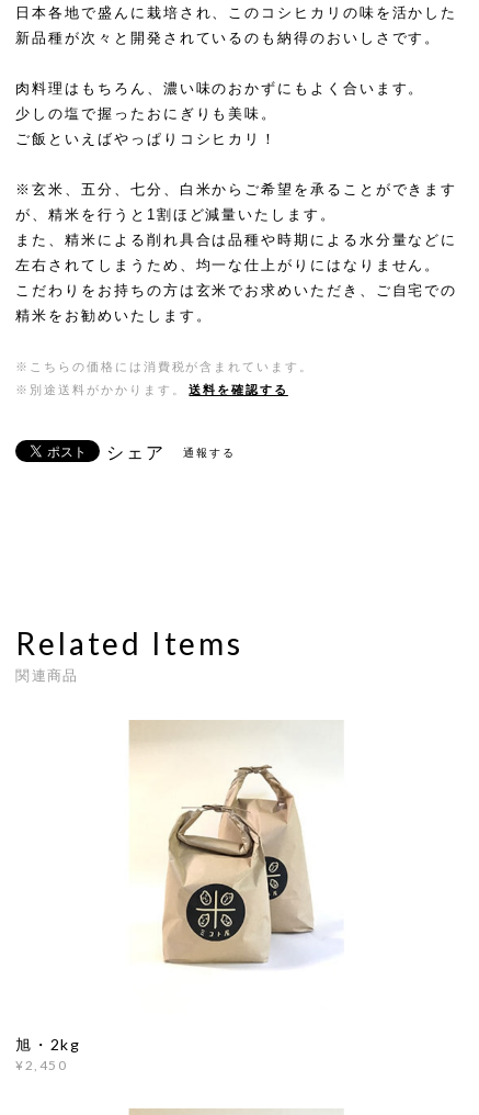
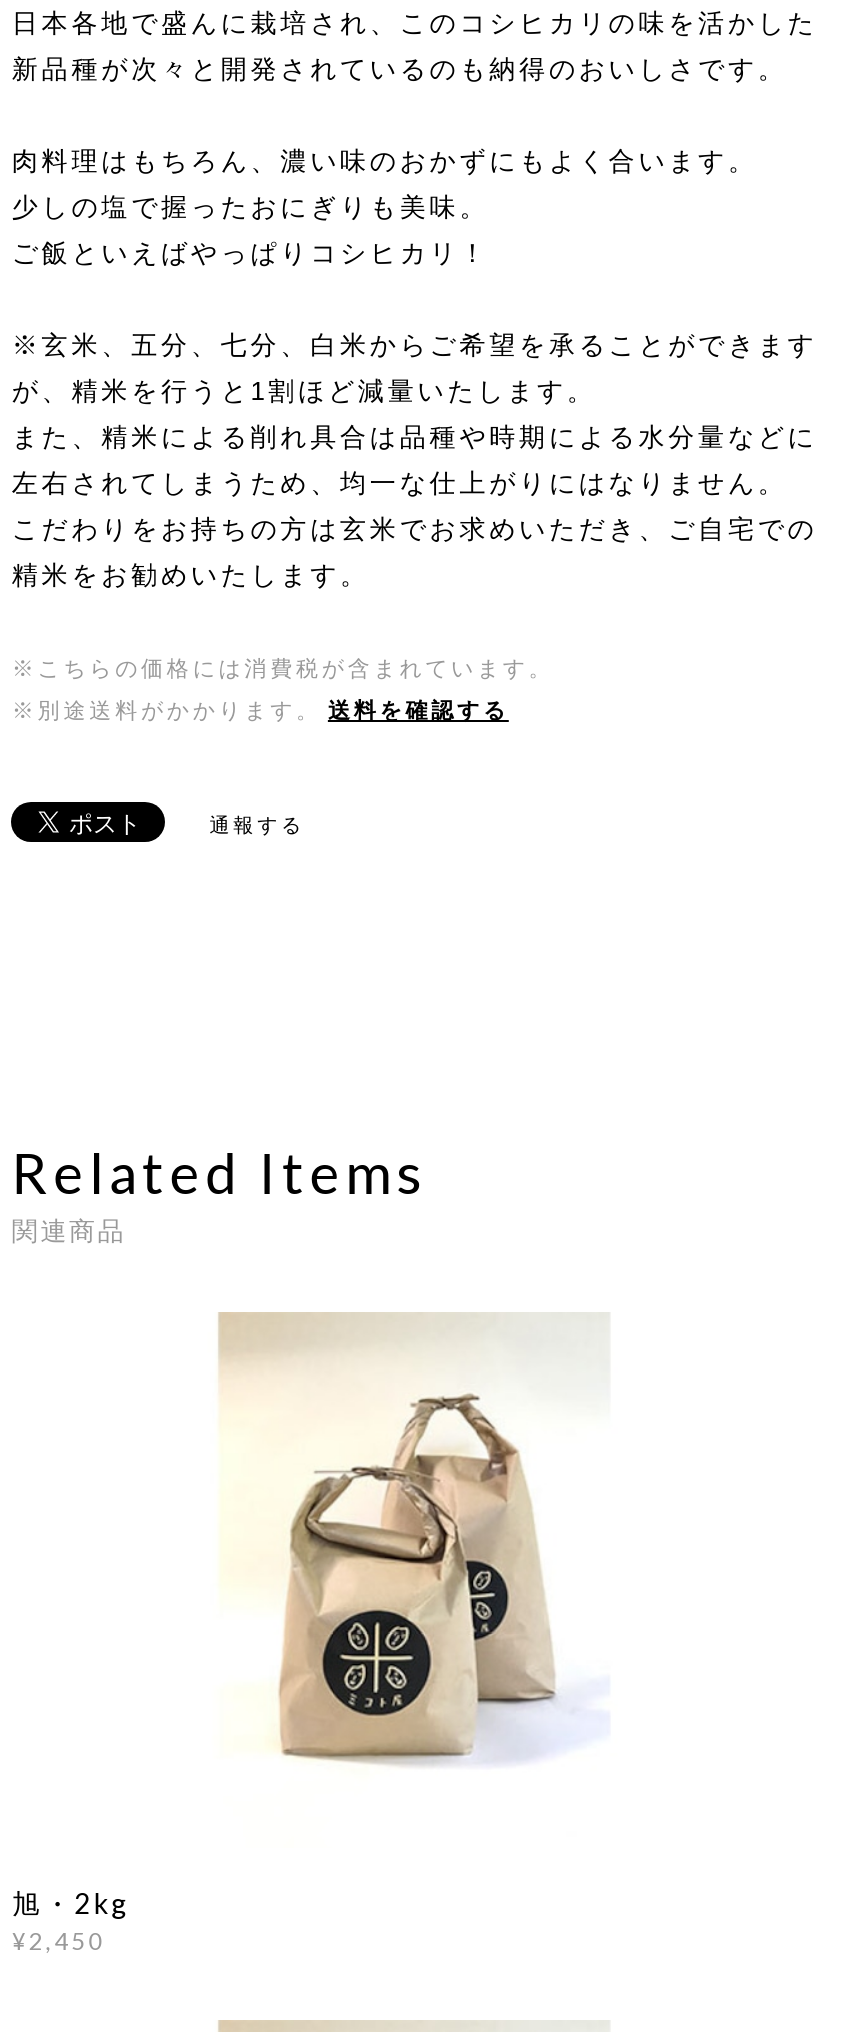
- シェア
